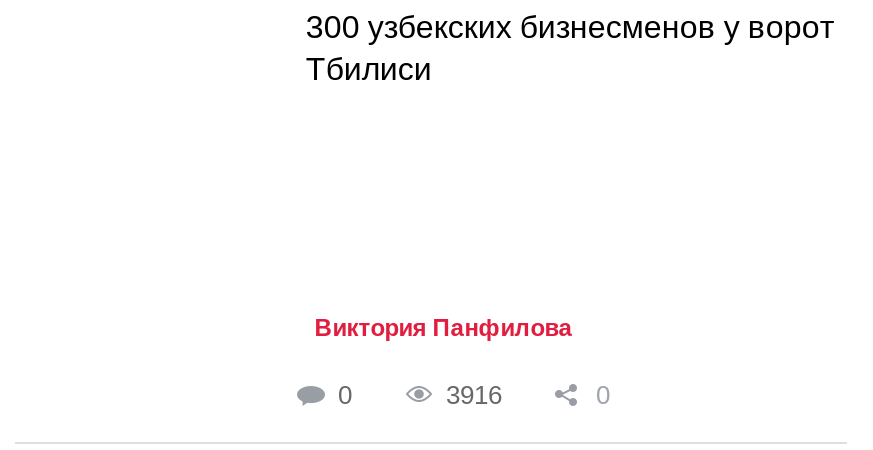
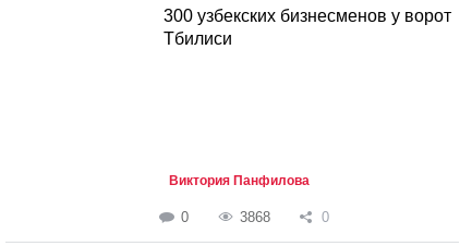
- 3916
+ 3868
